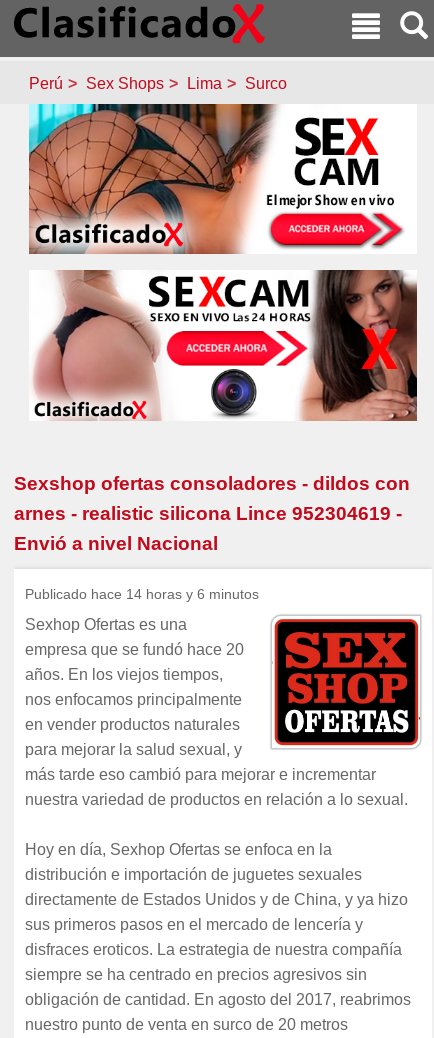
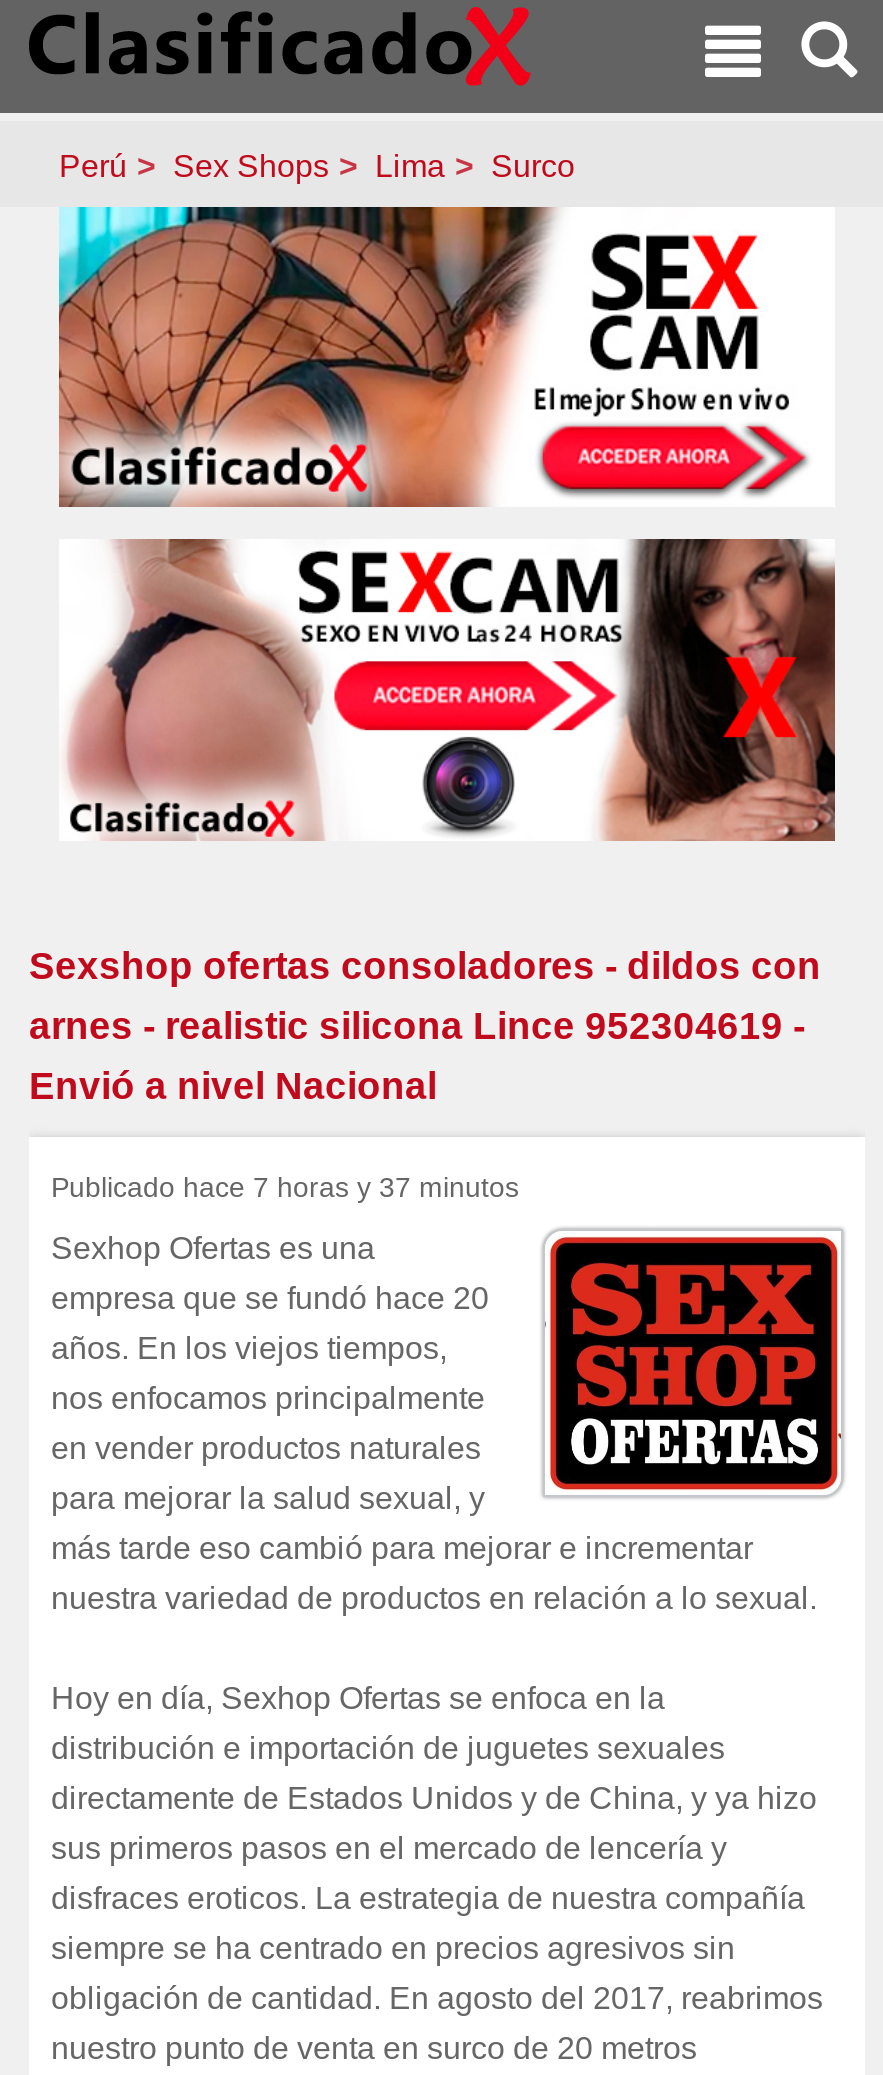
- Publicado hace 14 horas y 6 minutos
+ Publicado hace 7 horas y 37 minutos
